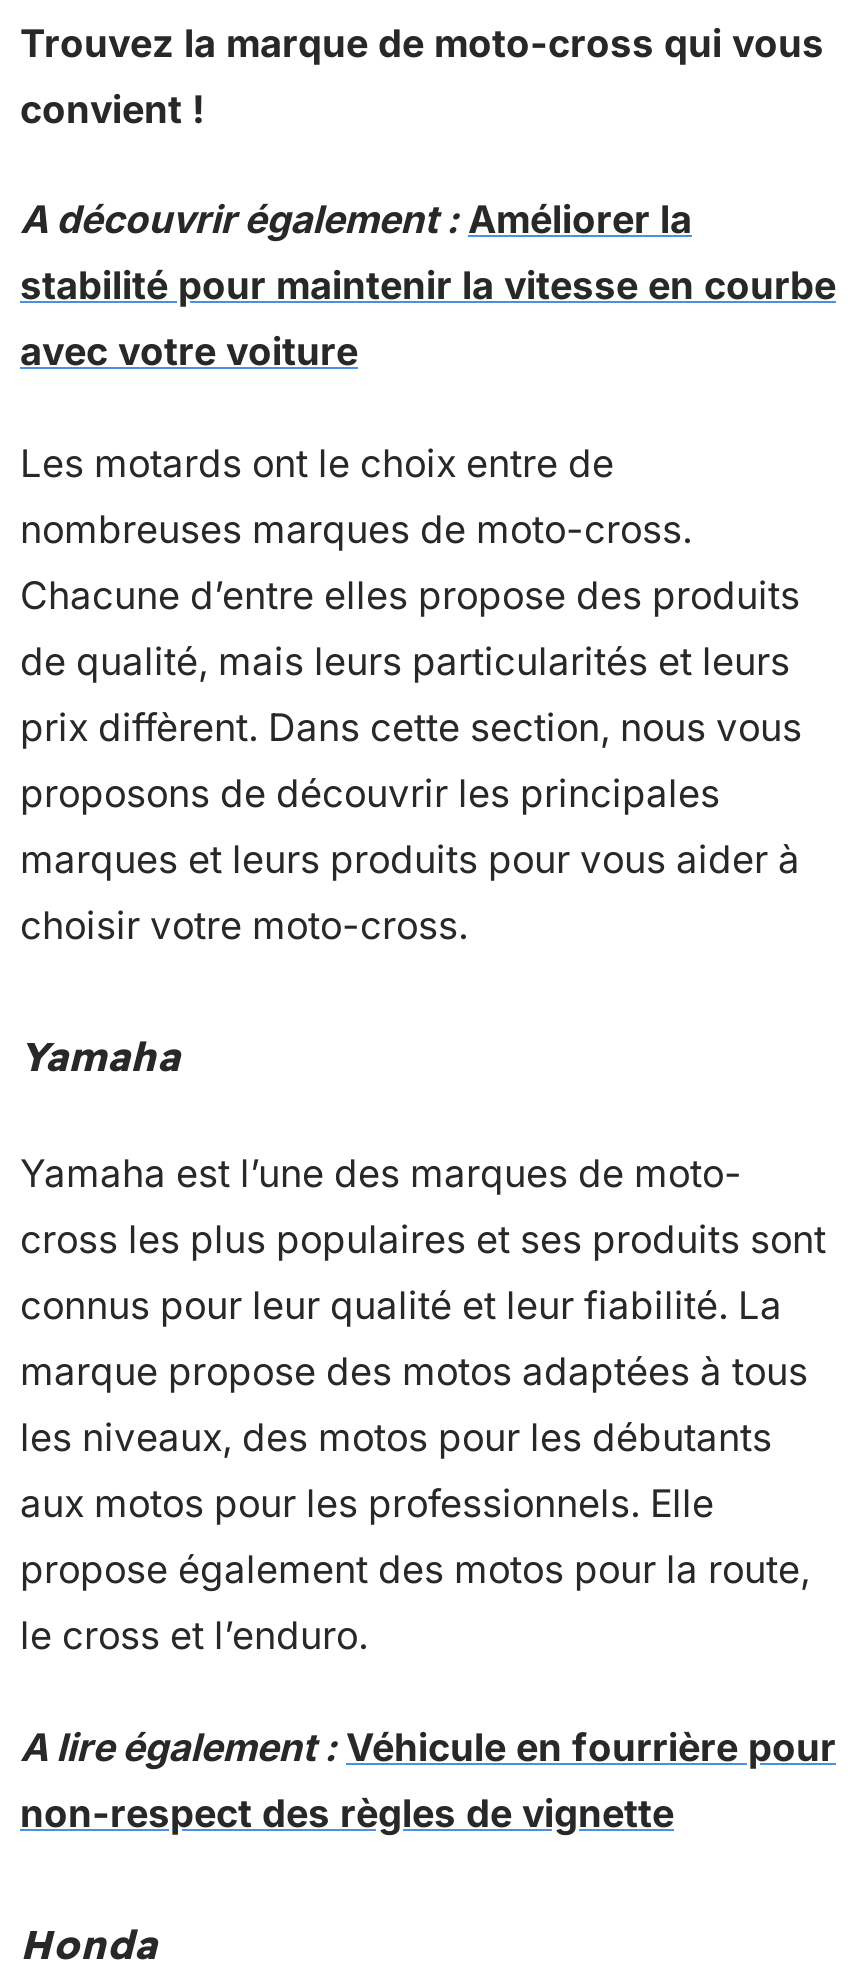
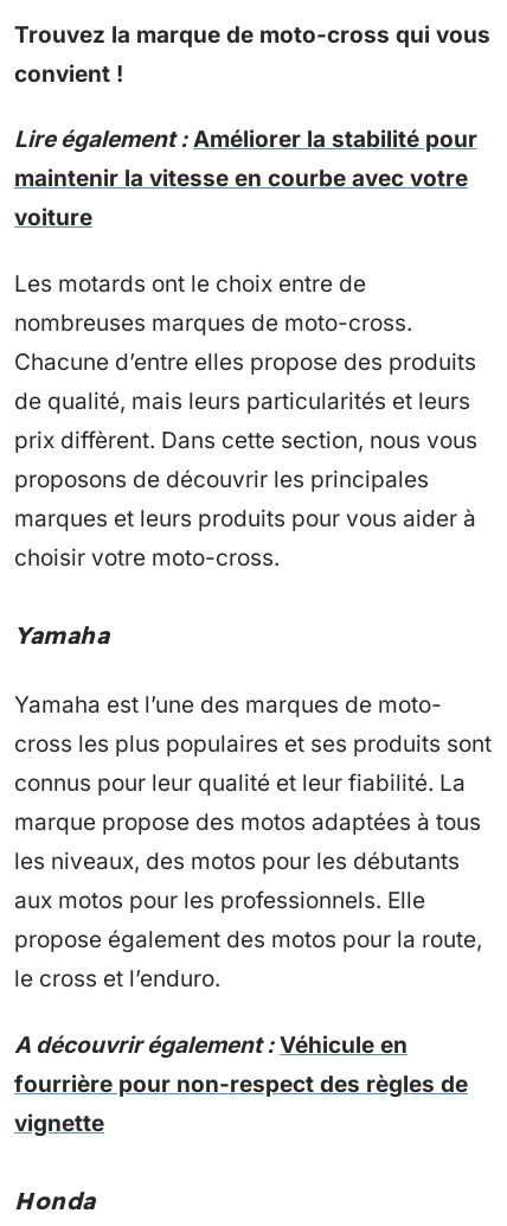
- A découvrir également : Améliorer la
- stabilité pour maintenir la vitesse en courbe
- avec votre voiture
+ Lire également : Améliorer la stabilité pour
+ maintenir la vitesse en courbe avec votre
+ voiture

- A lire également : Véhicule en fourrière pour
- non-respect des règles de vignette
+ A découvrir également : Véhicule en
+ fourrière pour non-respect des règles de
+ vignette
